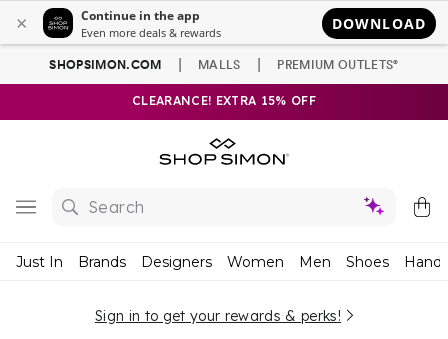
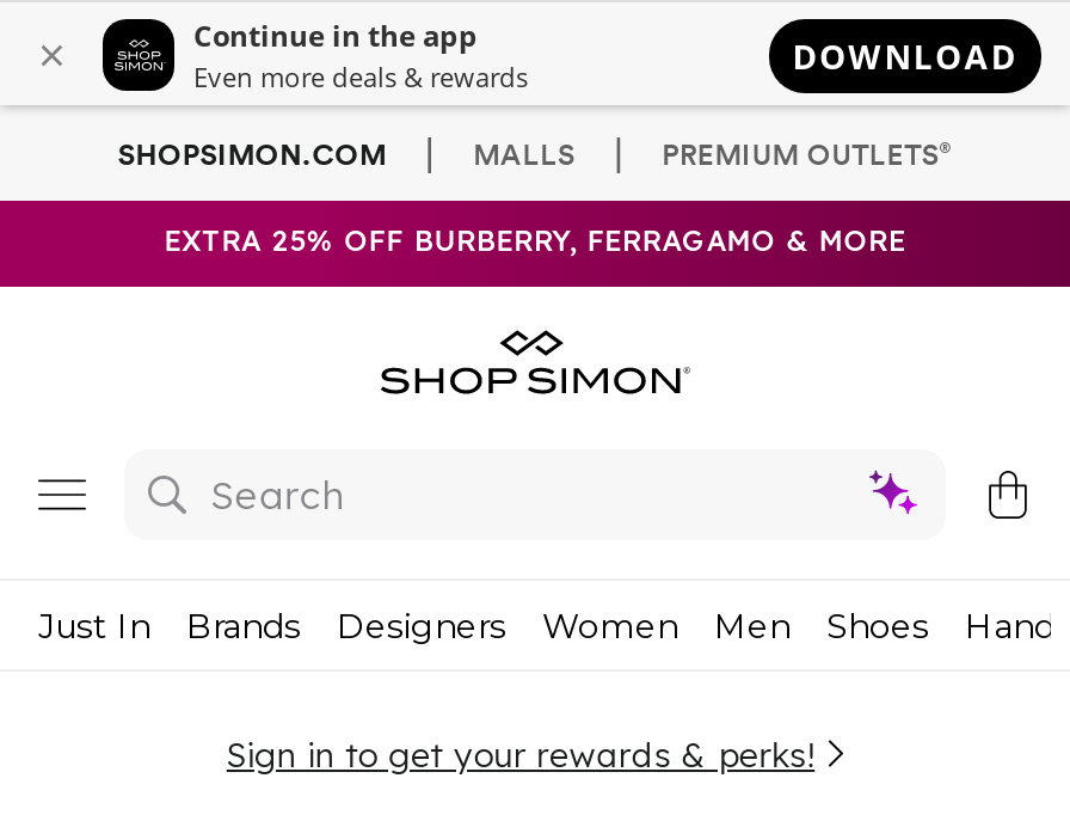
- CLEARANCE! EXTRA 15% OFF
+ EXTRA 25% OFF BURBERRY, FERRAGAMO & MORE
